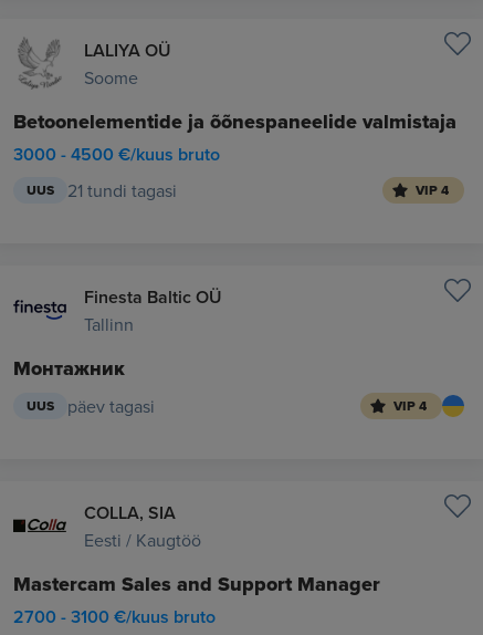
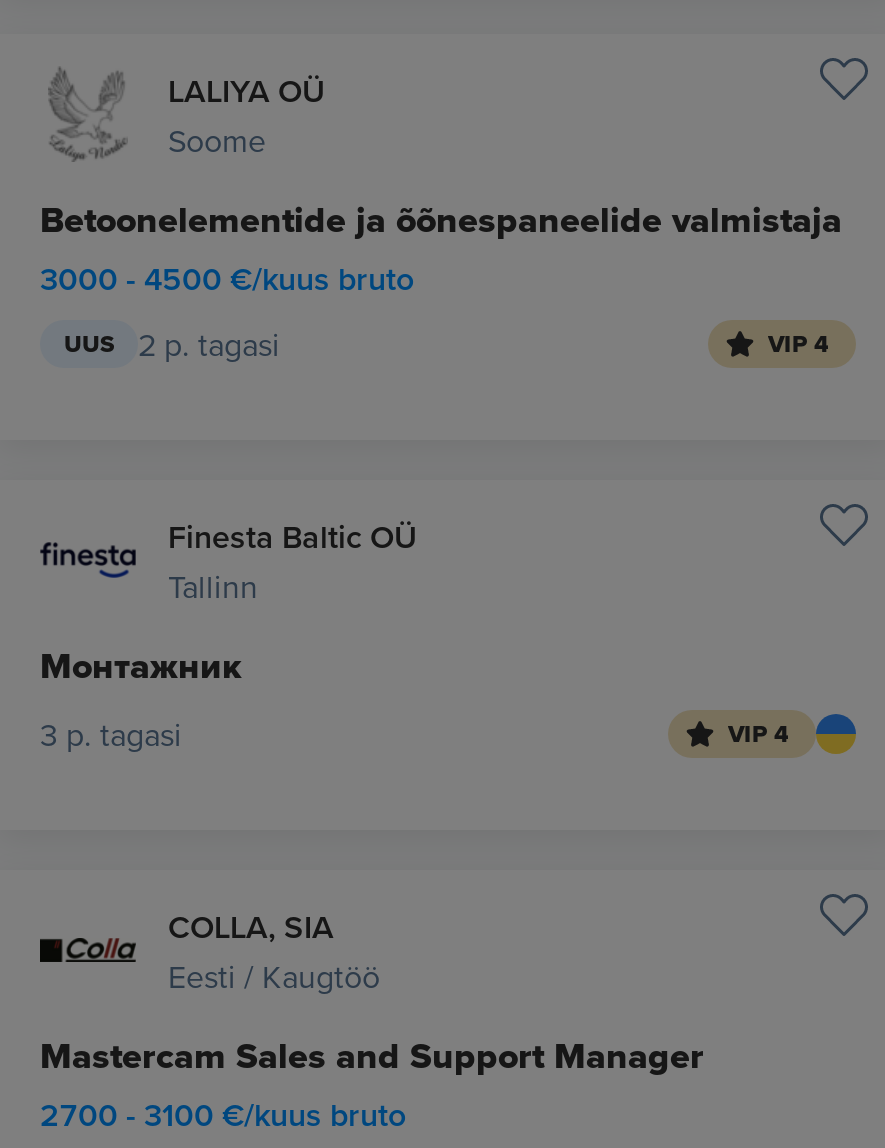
- UUS 21 tundi tagasi
+ UUS 2 p. tagasi

- UUS
- päev tagasi
+ 3 p. tagasi
